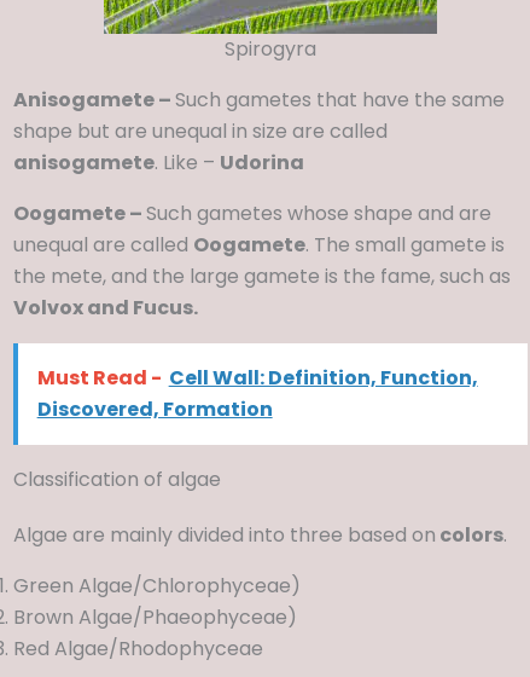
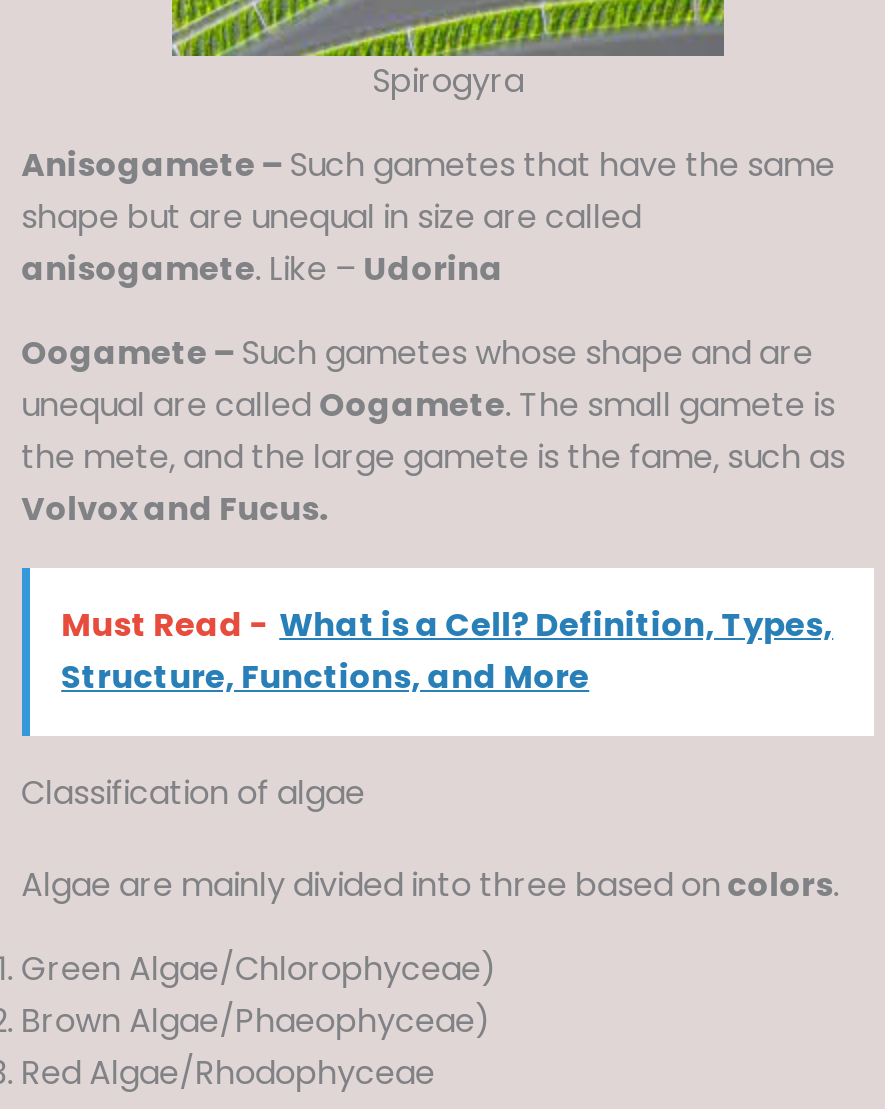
- Must Read - Cell Wall: Definition, Function,
- Discovered, Formation
+ Must Read - What is a Cell? Definition, Types,
+ Structure, Functions, and More
